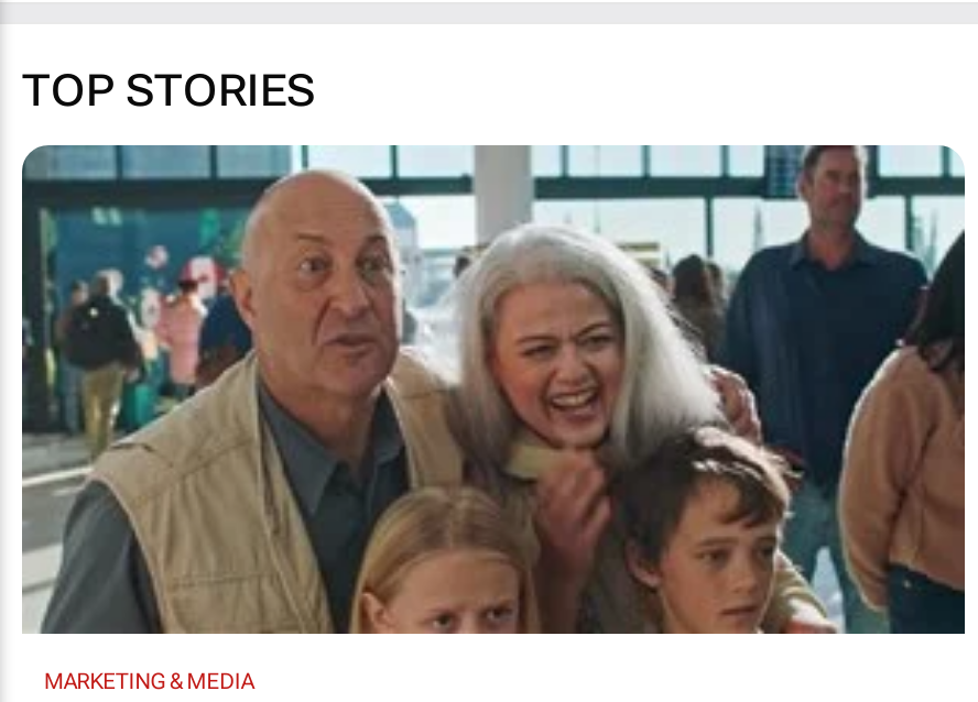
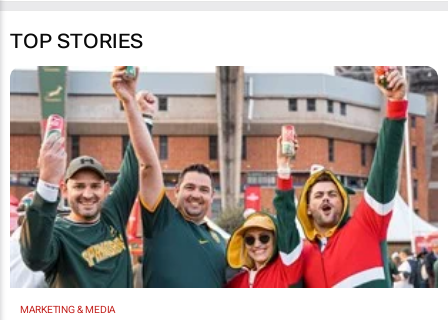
- [image]
+ [image]
